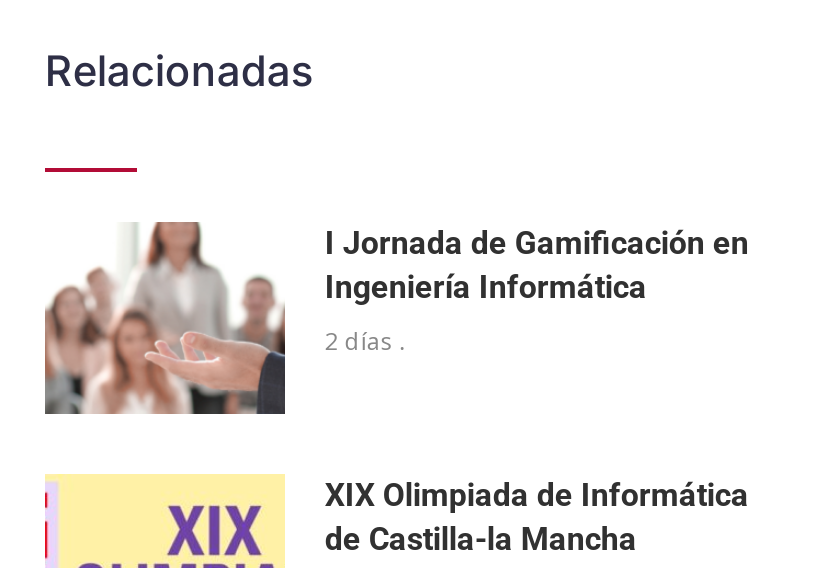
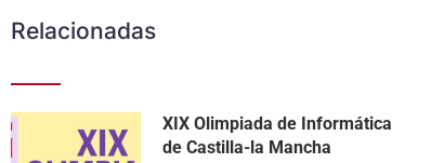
- [image]
- I Jornada de Gamificación en
- Ingeniería Informática
- 2 días .
